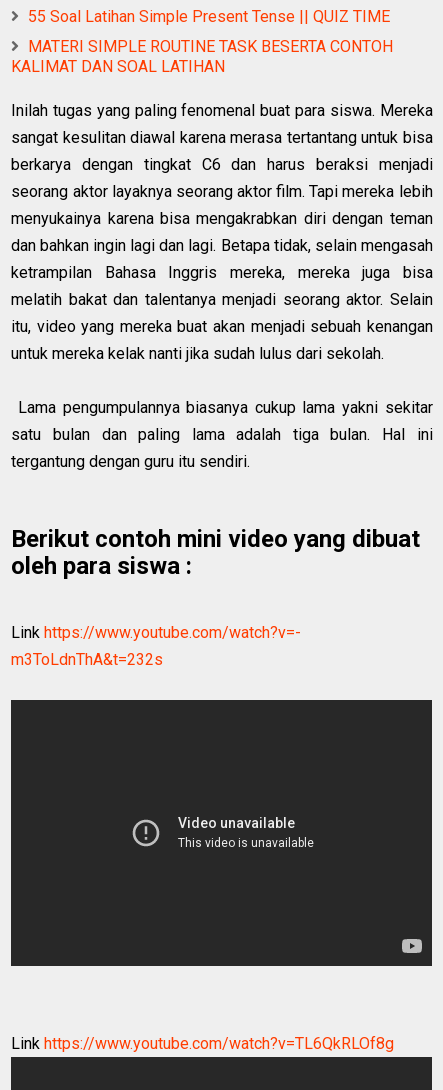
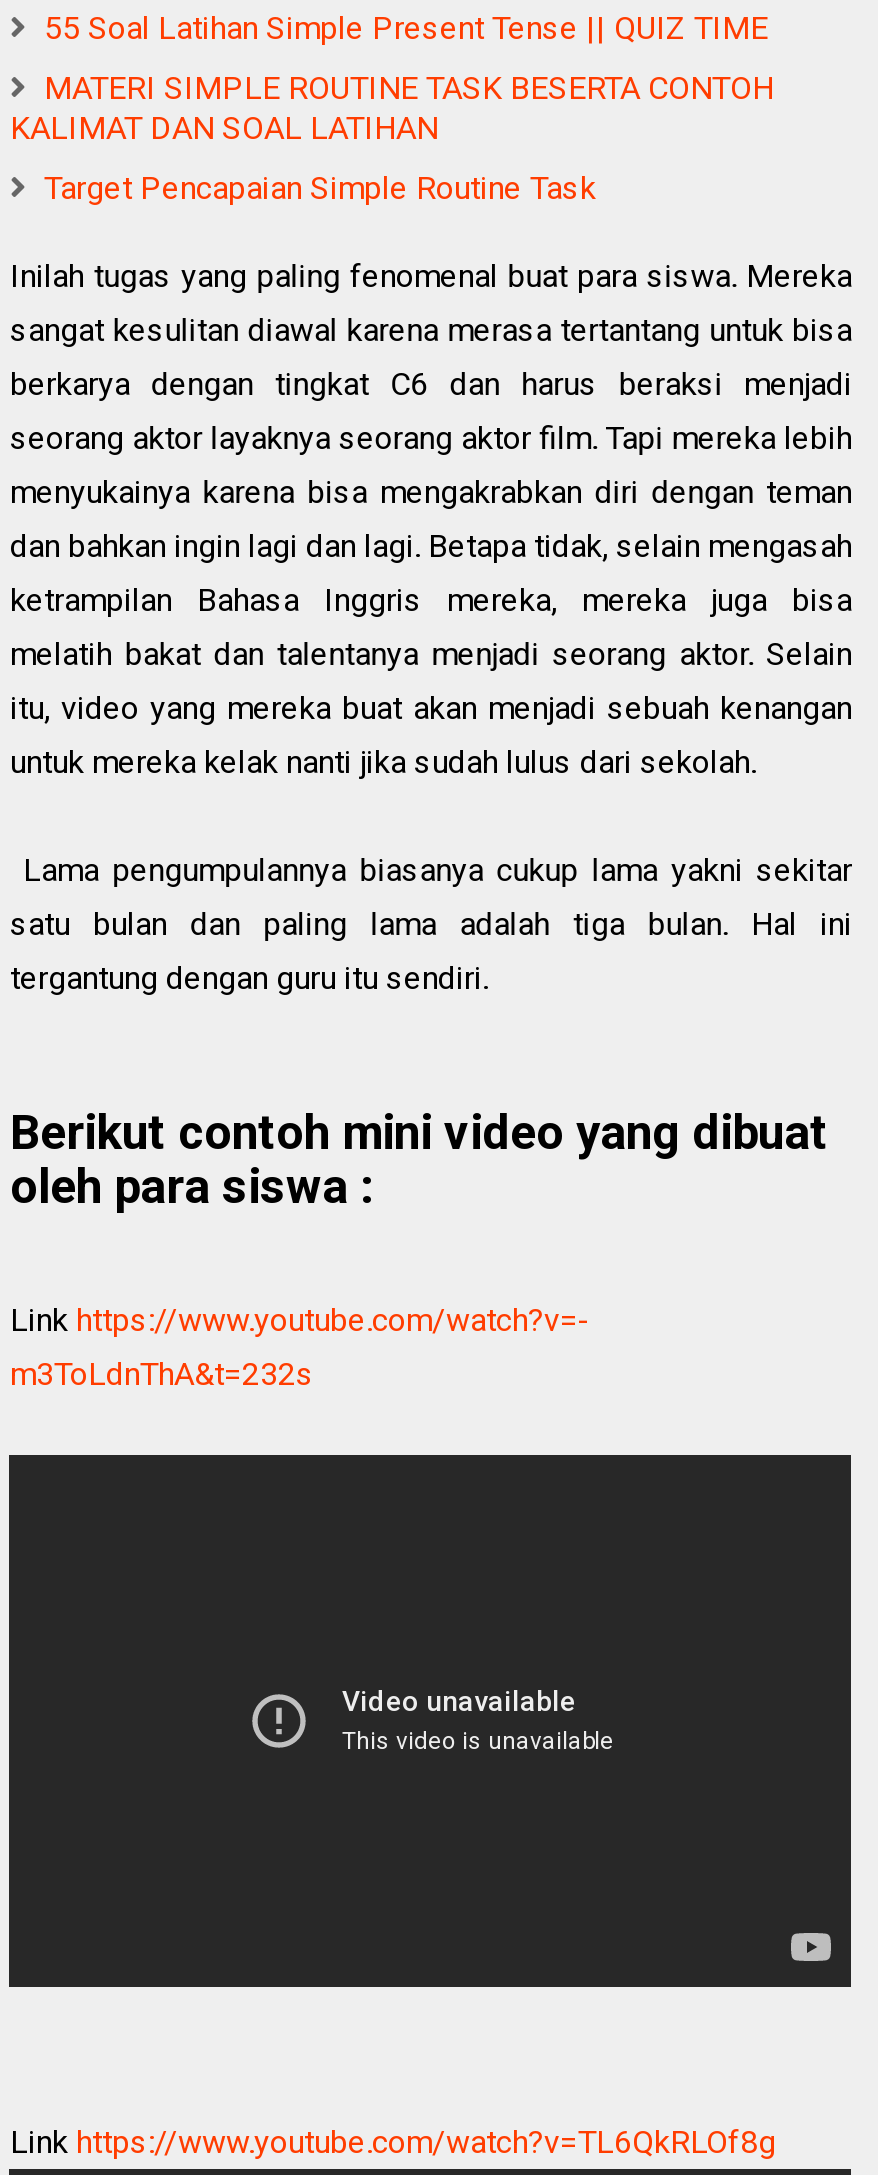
+ Target Pencapaian Simple Routine Task
